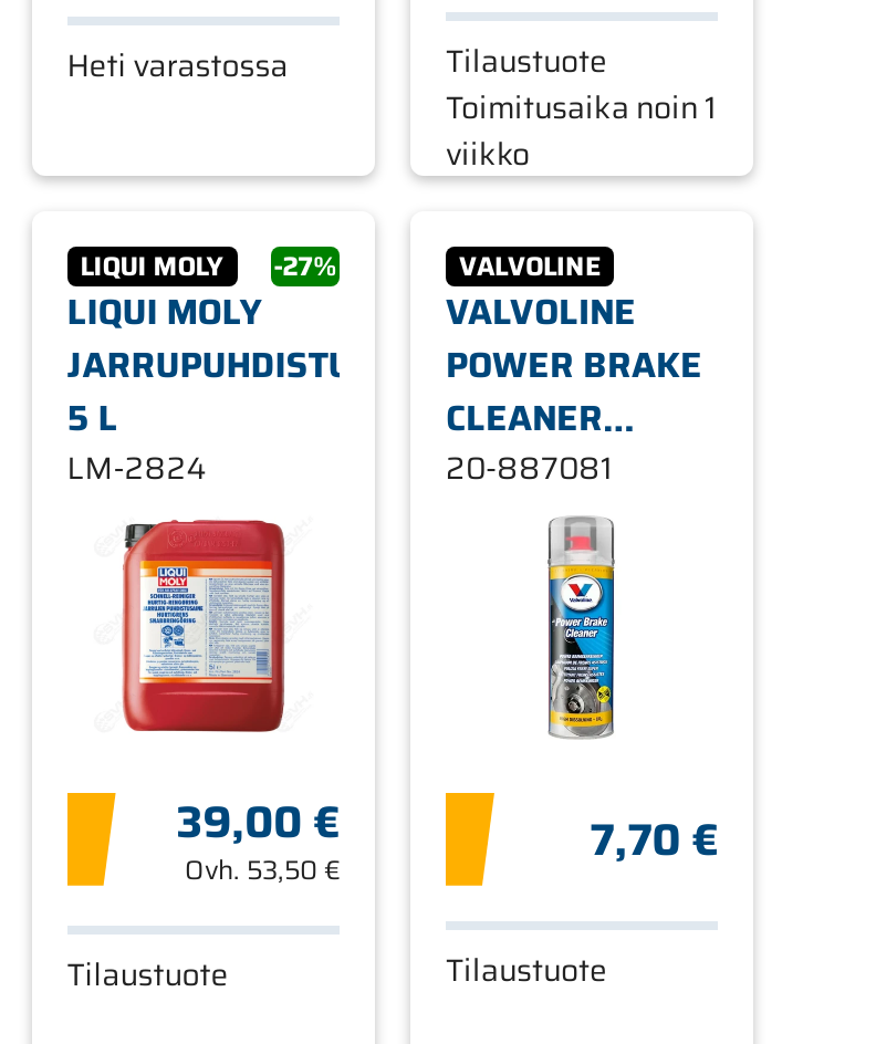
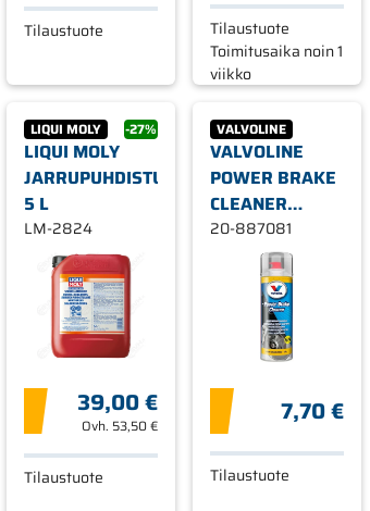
- Heti varastossa
+ Tilaustuote
